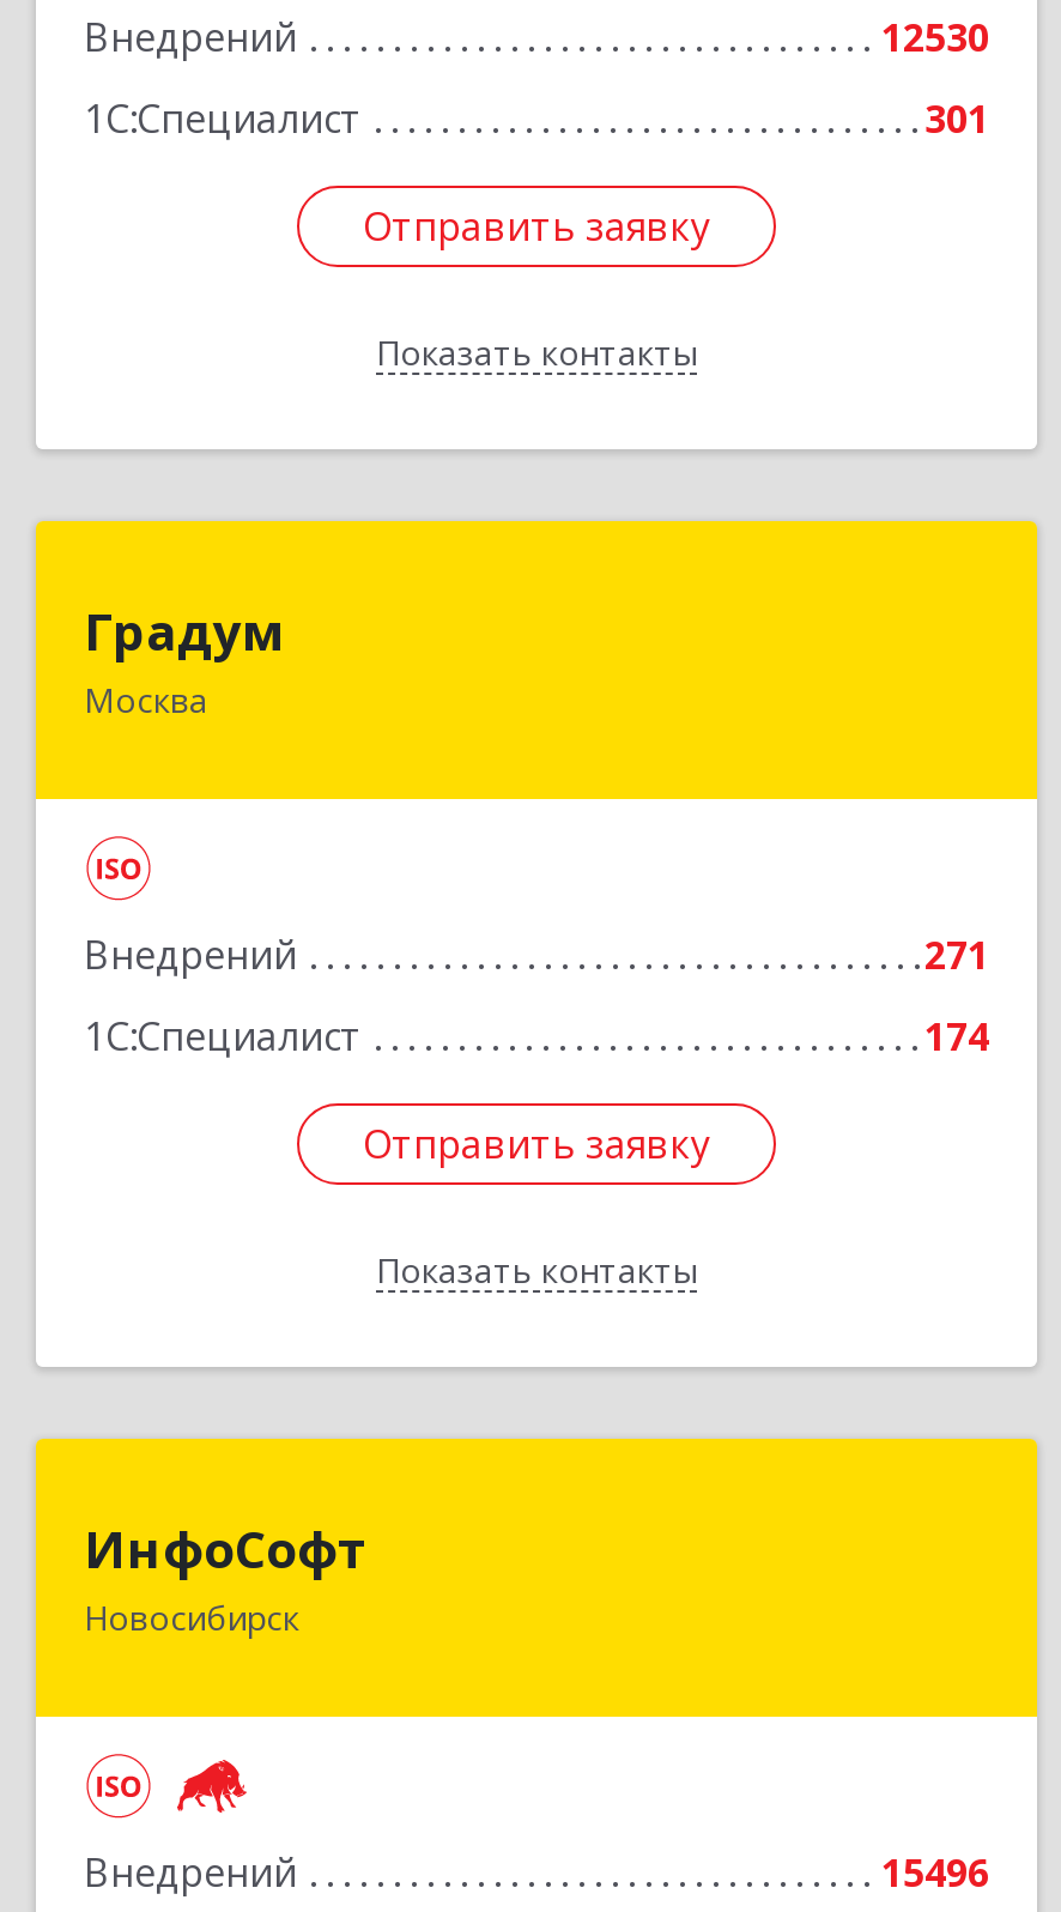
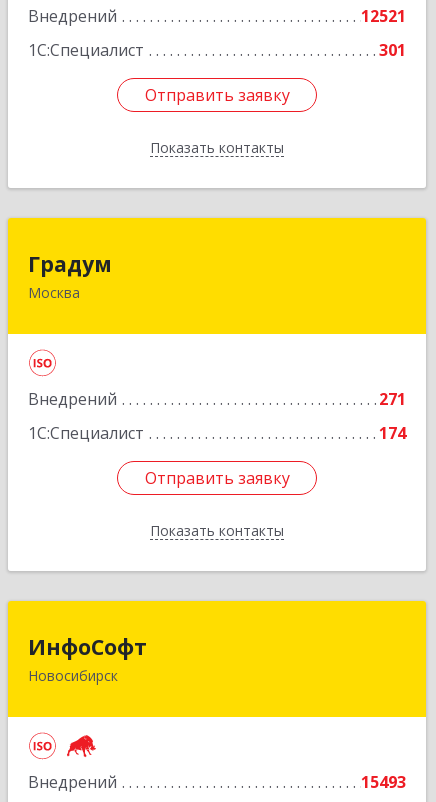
- 12530
+ 12521

- 15496
+ 15493
